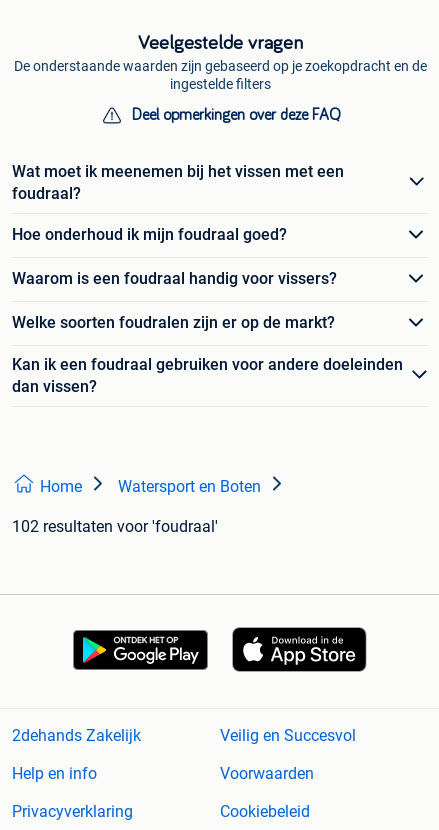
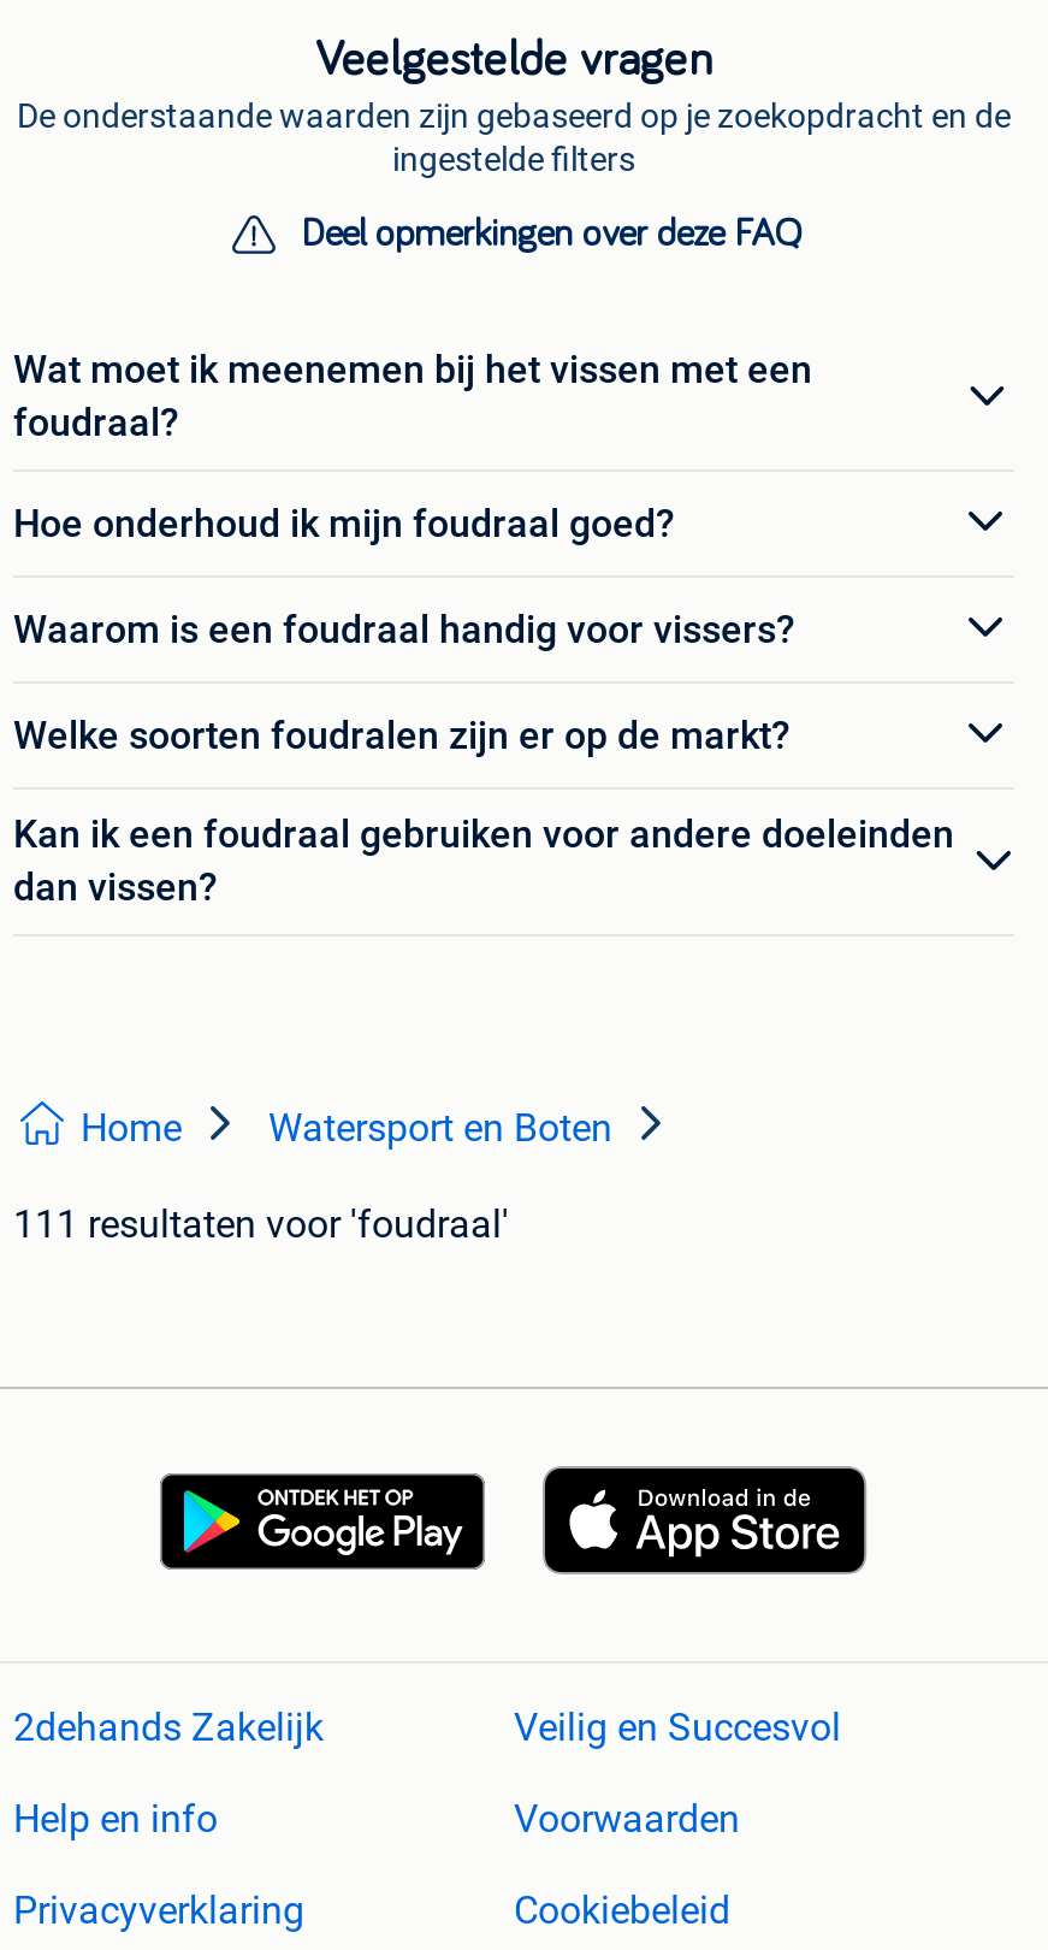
- 102 resultaten voor 'foudraal'
+ 111 resultaten voor 'foudraal'
